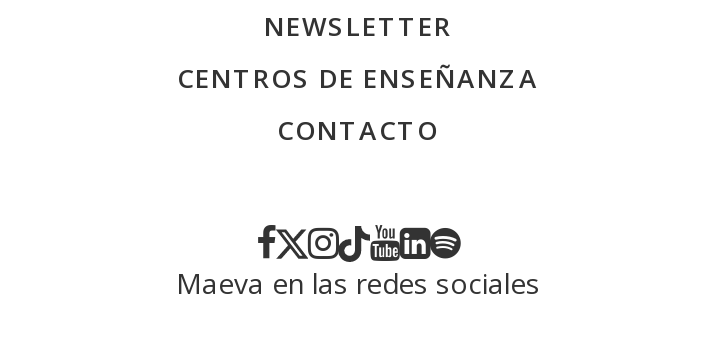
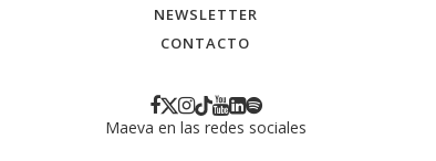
- CENTROS DE ENSEÑANZA
